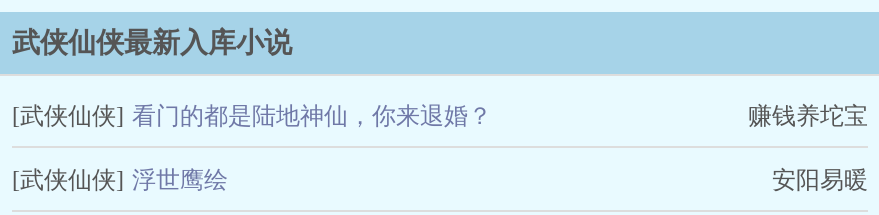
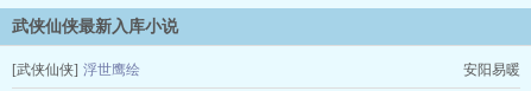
- [武侠仙侠] 看门的都是陆地神仙，你来退婚？
- 赚钱养坨宝
